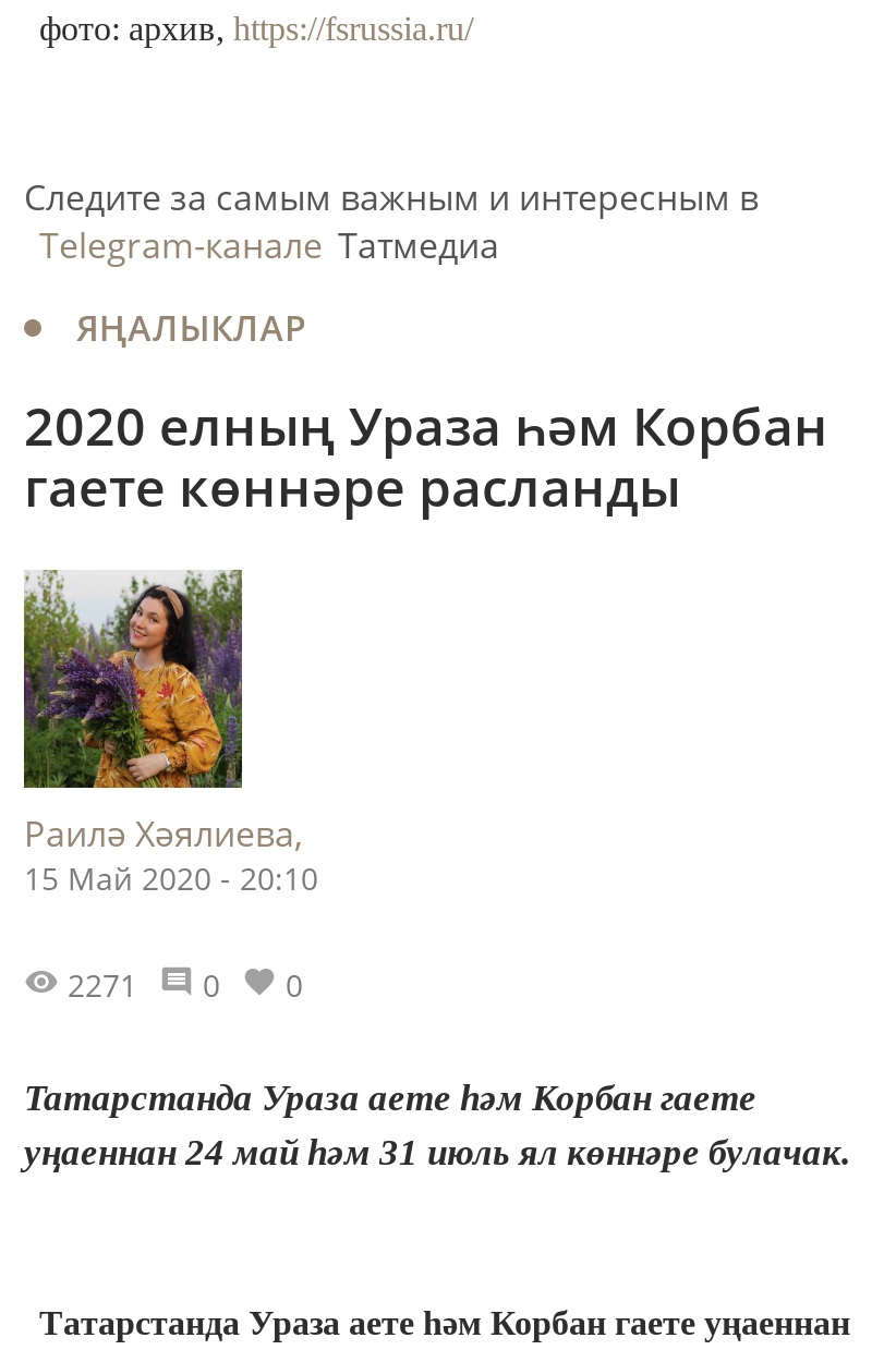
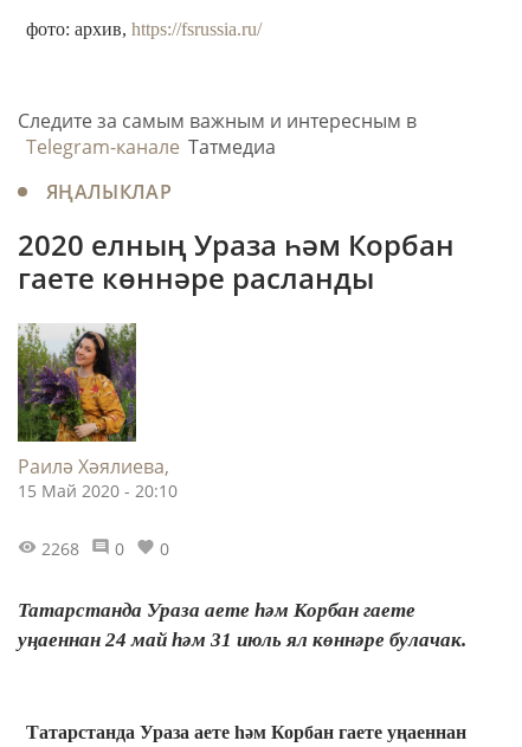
- 2271 0 0
+ 2268 0 0
